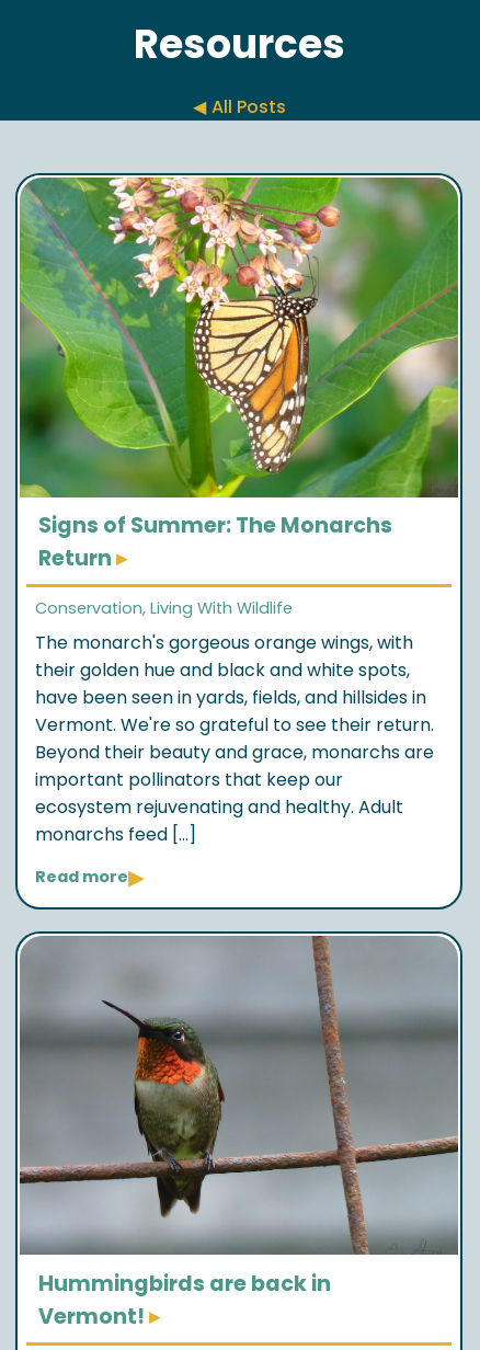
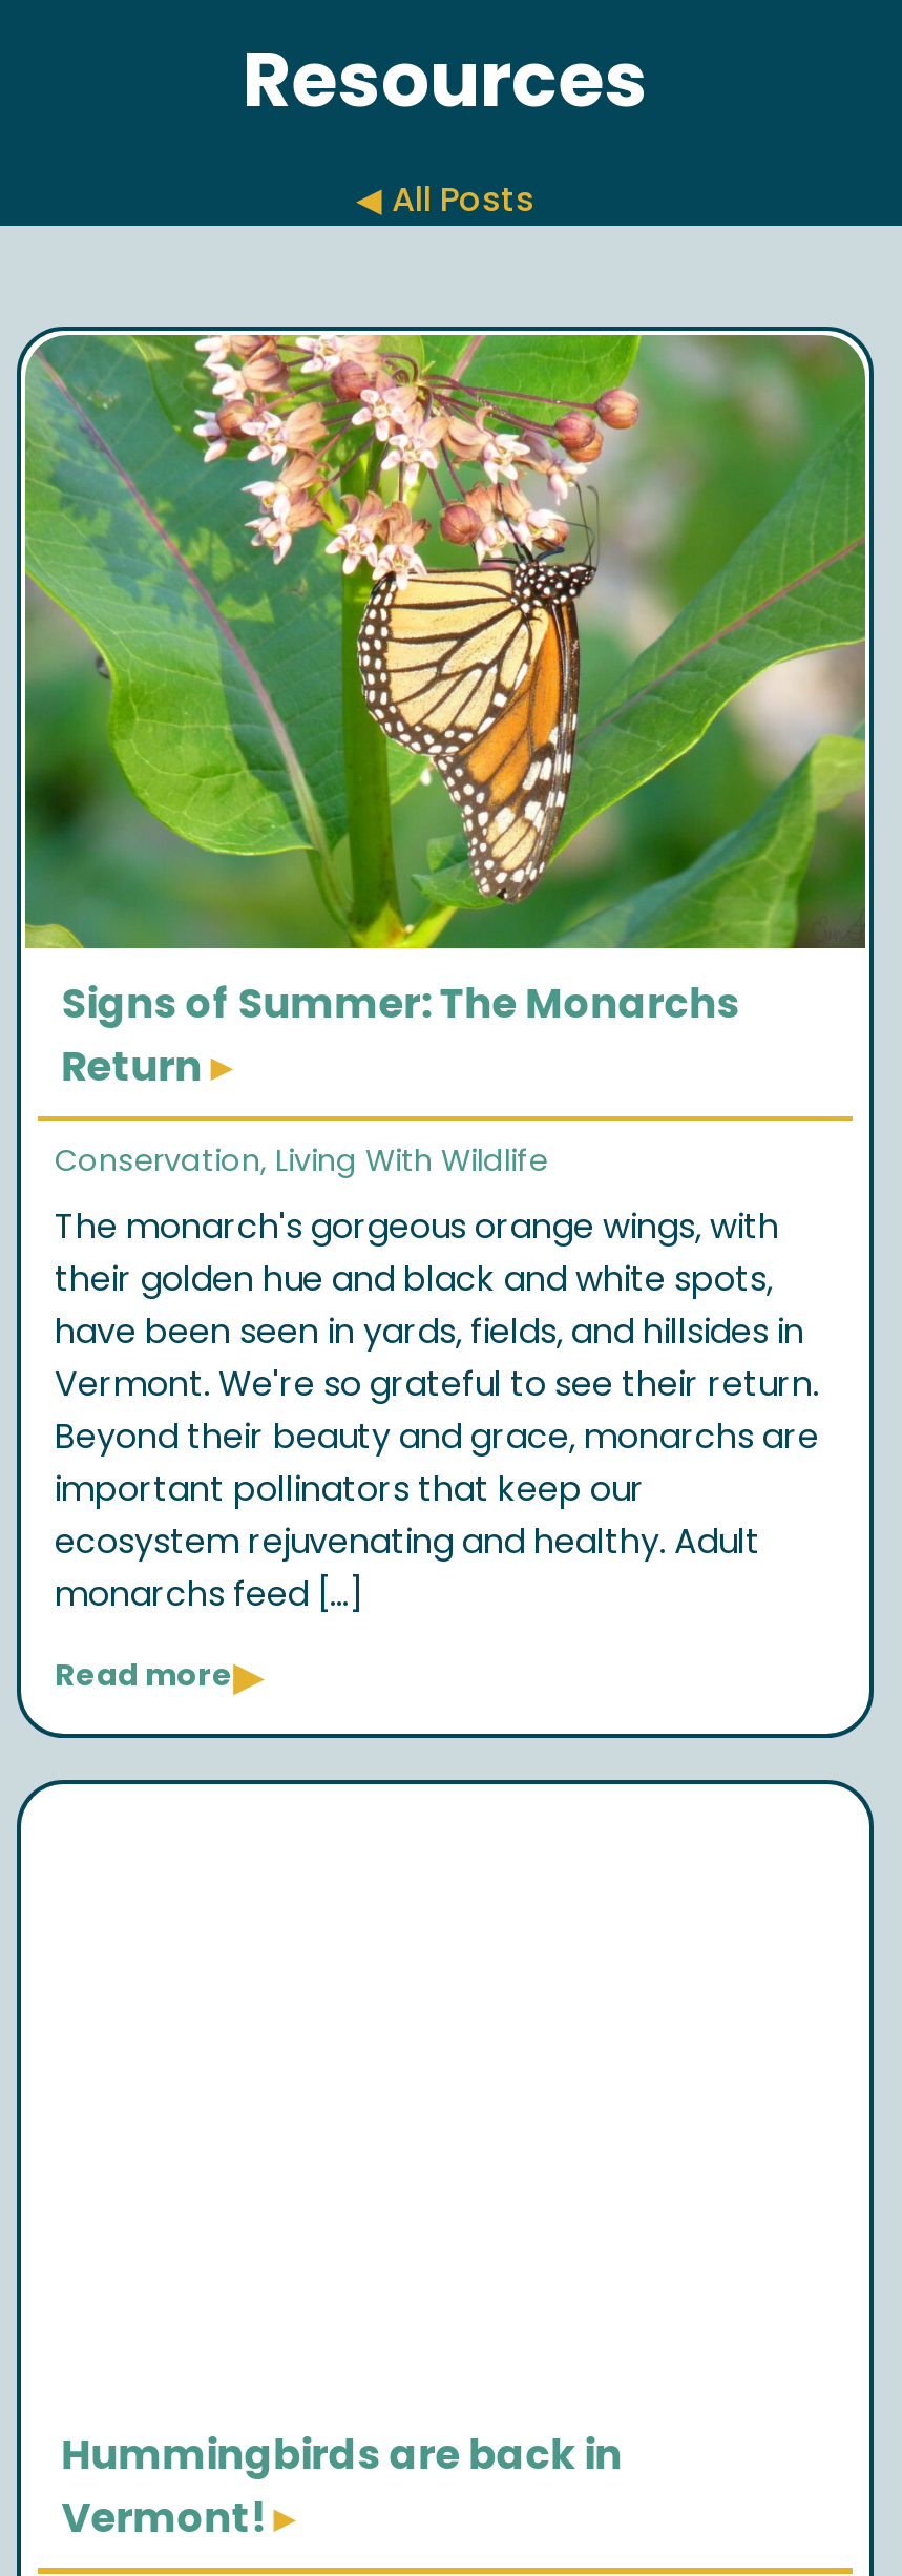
- [image]
